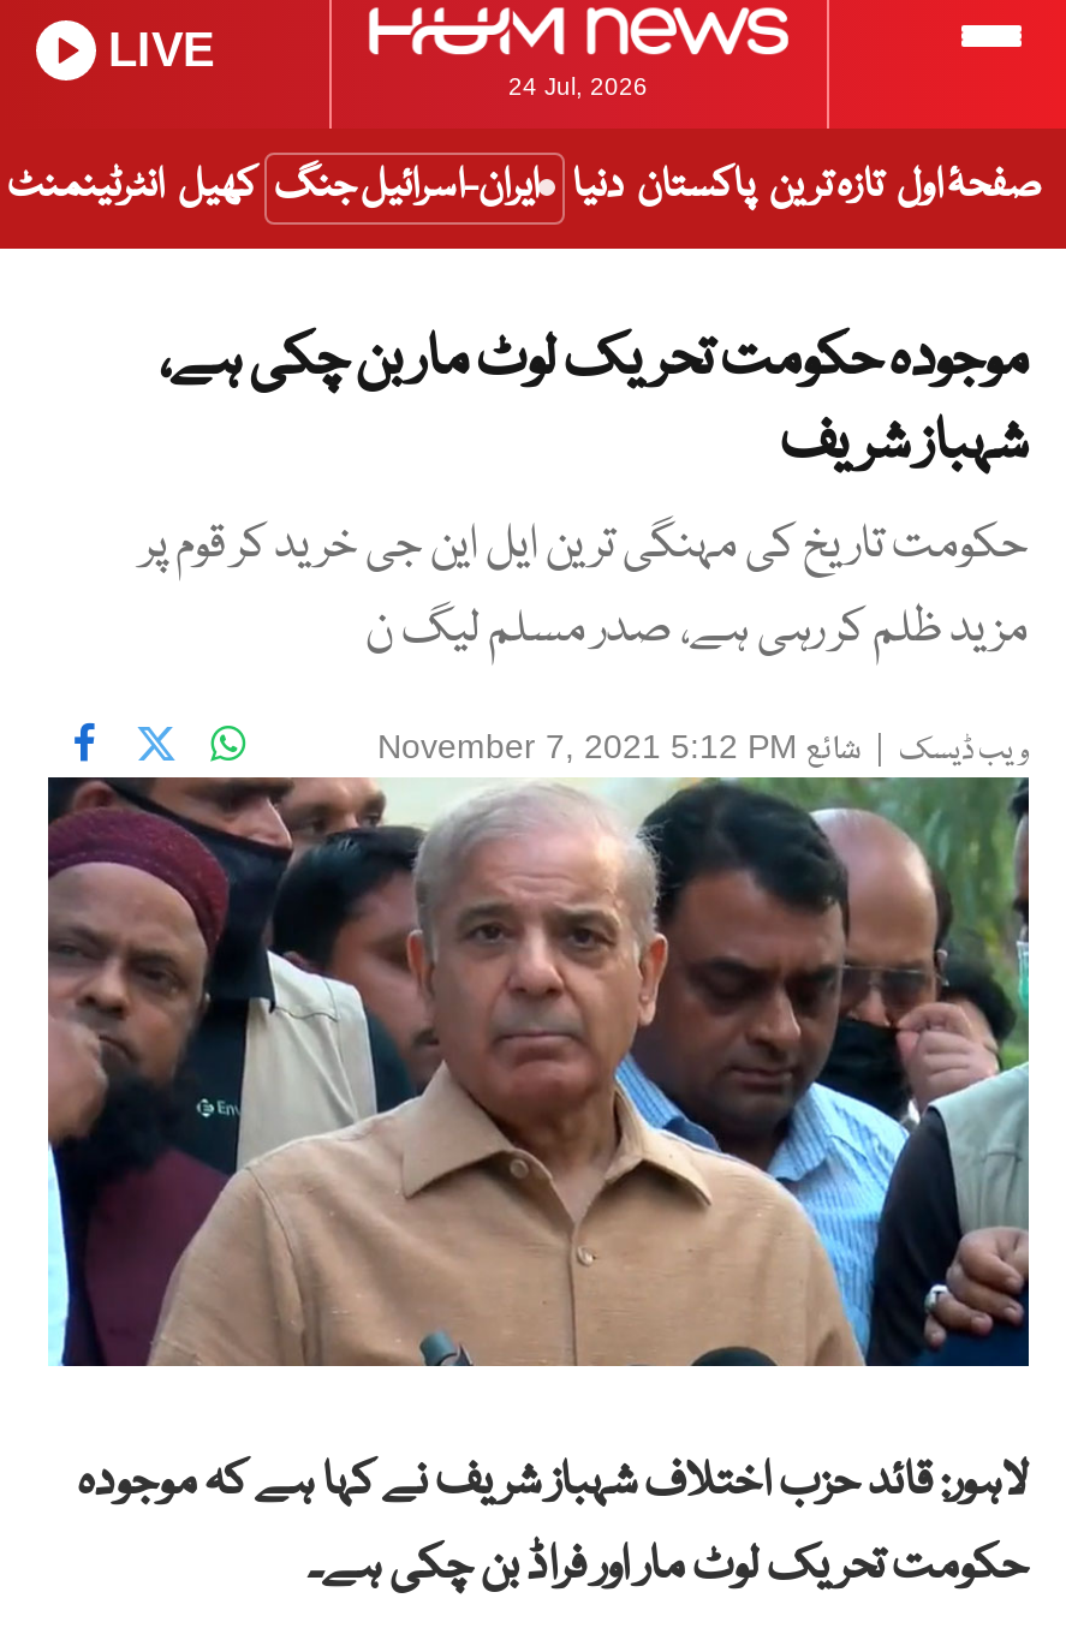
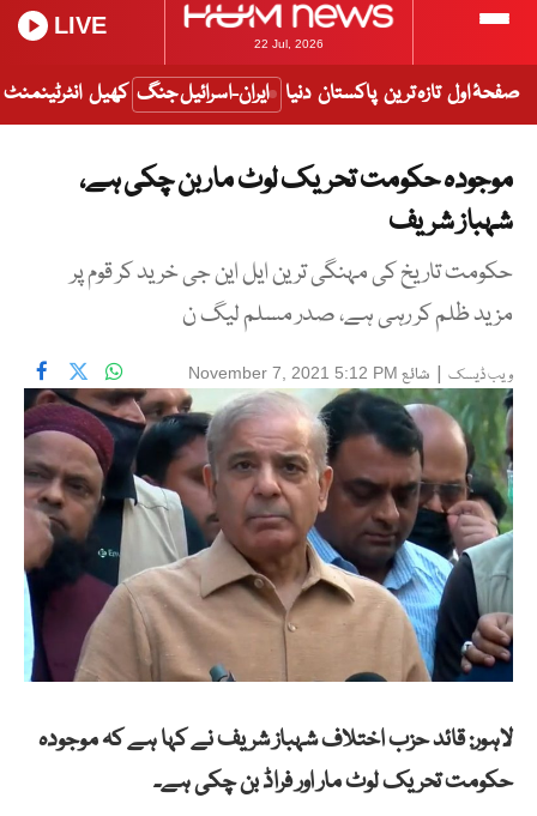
- 24 Jul, 2026
+ 22 Jul, 2026
